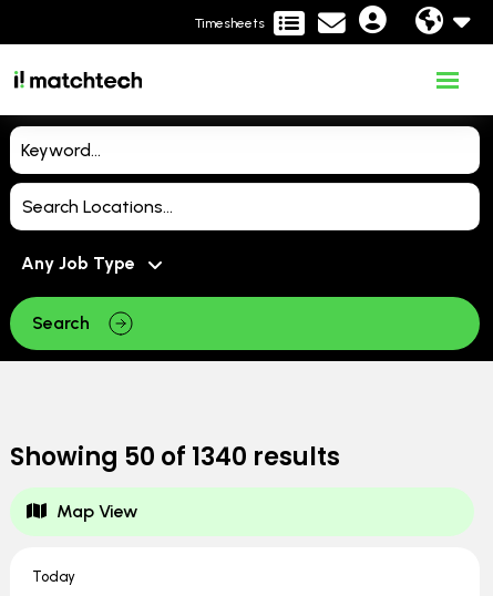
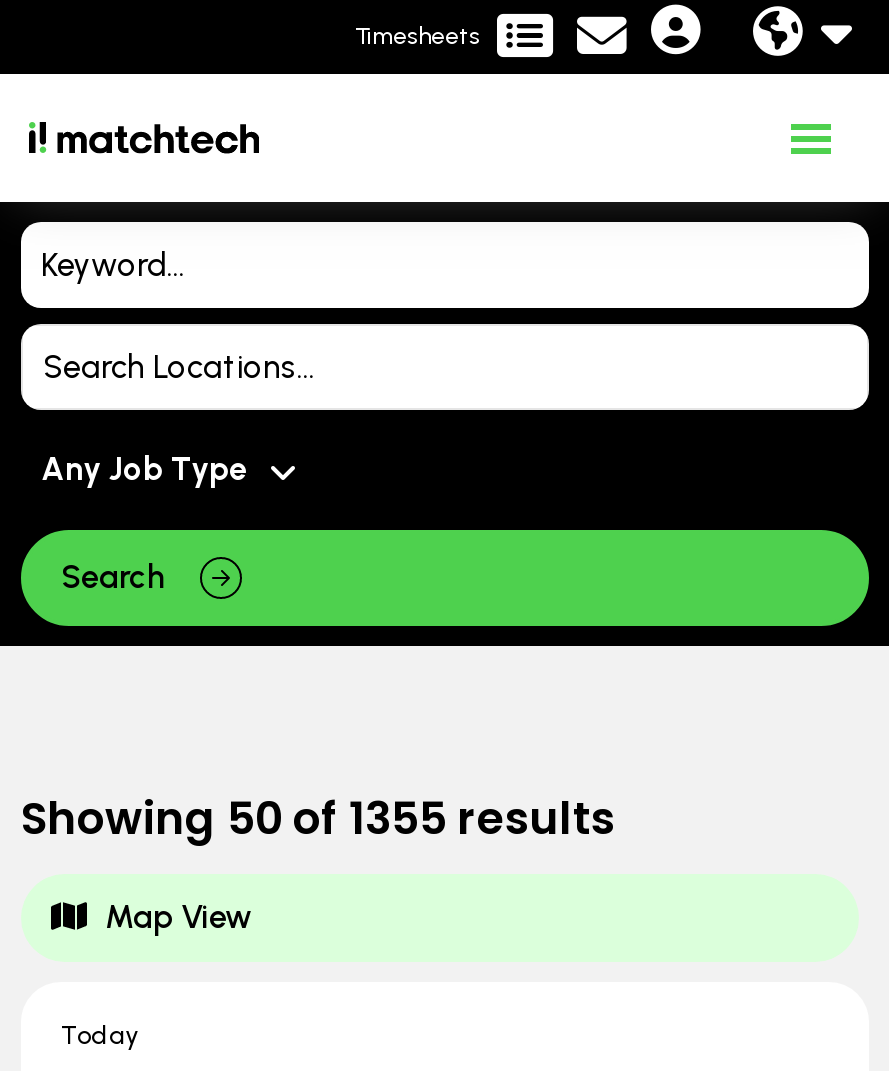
- Showing 50 of 1340 results
+ Showing 50 of 1355 results
